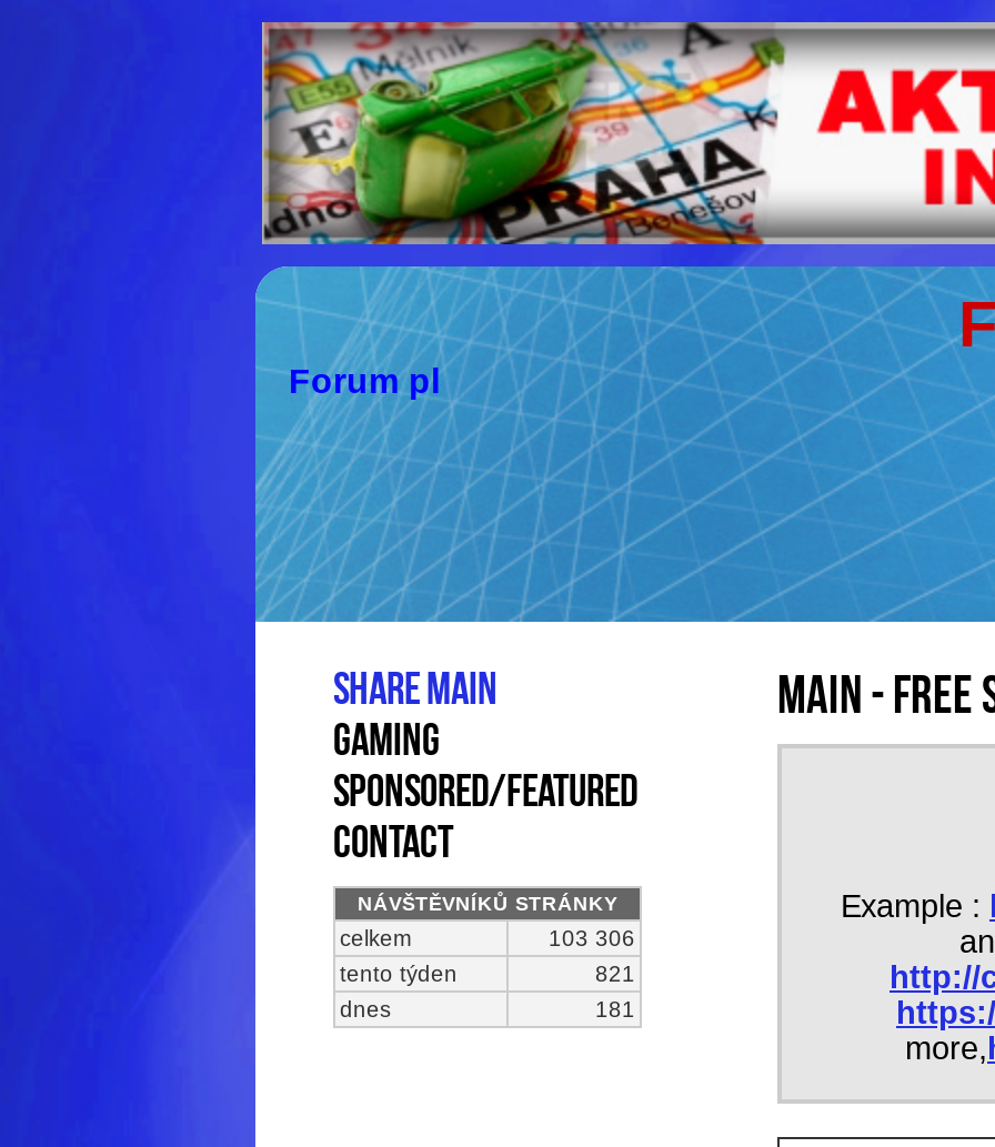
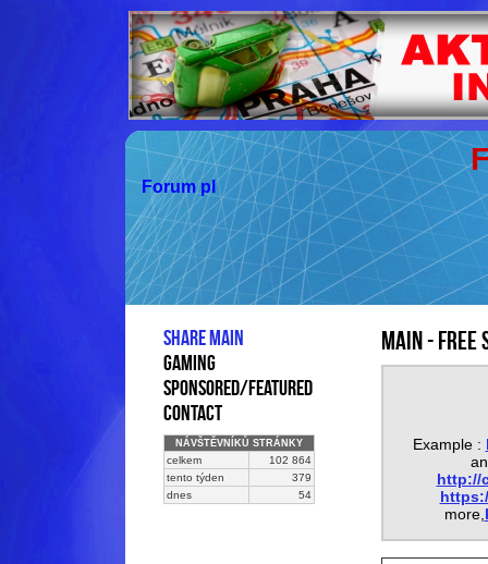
- 103 306
+ 102 864

- 821
+ 379

- 181
+ 54
